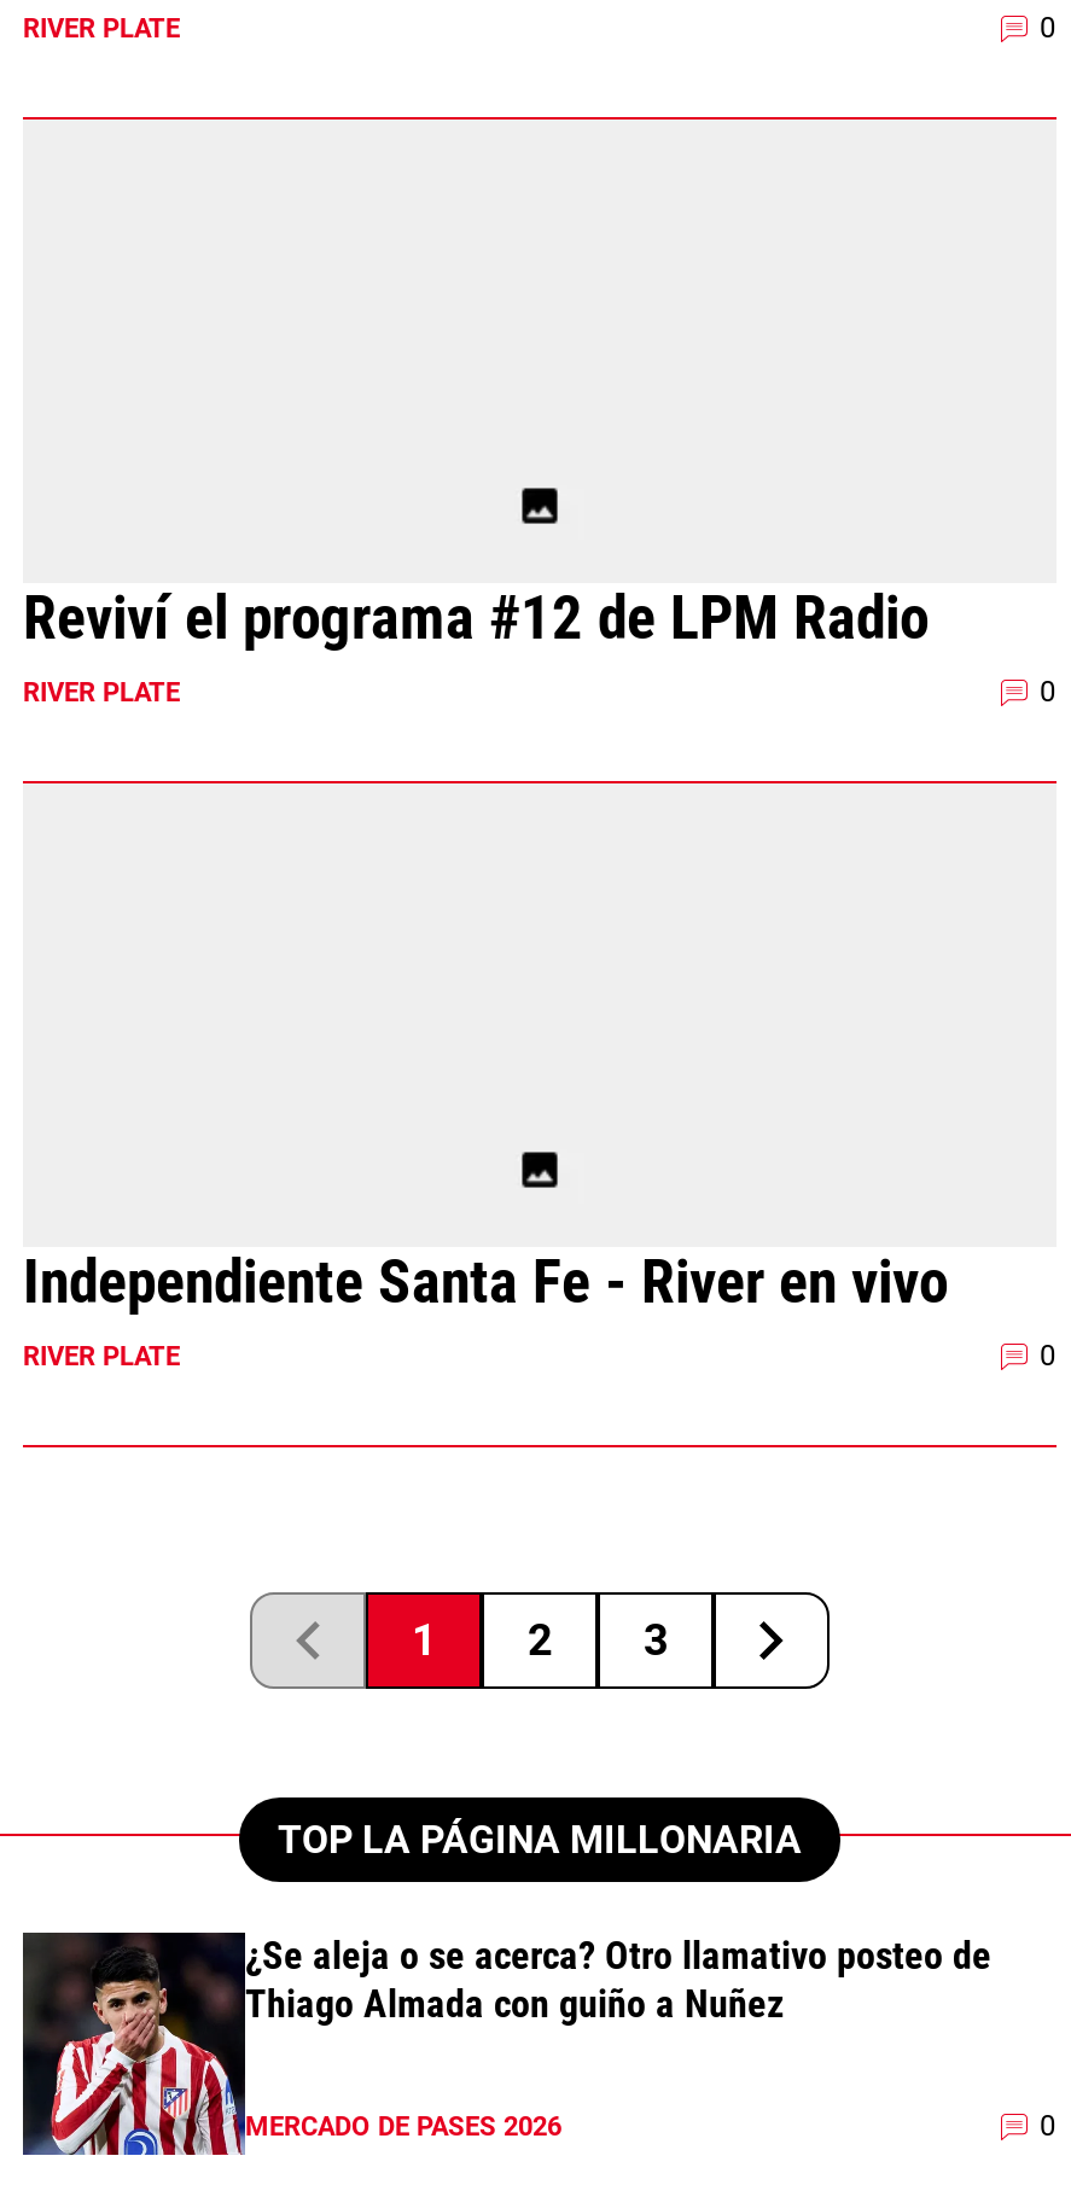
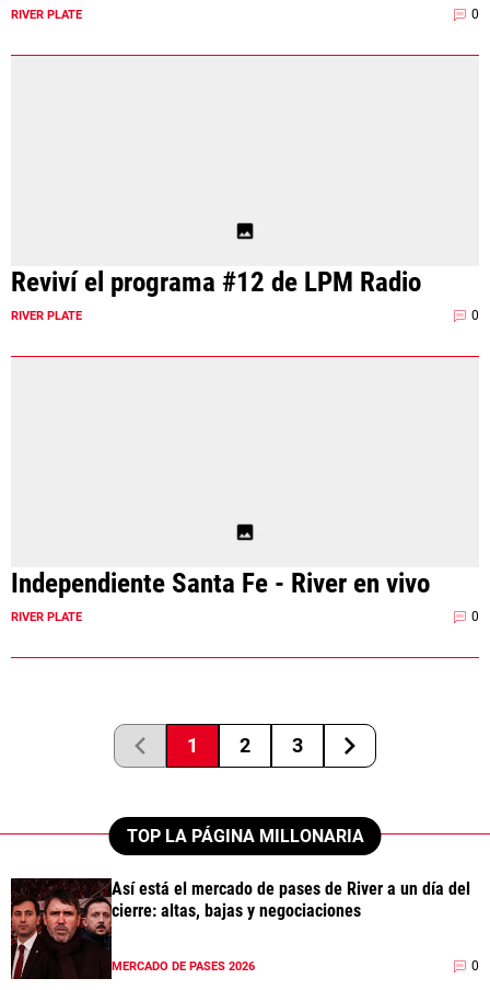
- [image]
- ¿Se aleja o se acerca? Otro llamativo posteo de
- Thiago Almada con guiño a Nuñez
+ [image]
+ Así está el mercado de pases de River a un día del
+ cierre: altas, bajas y negociaciones
